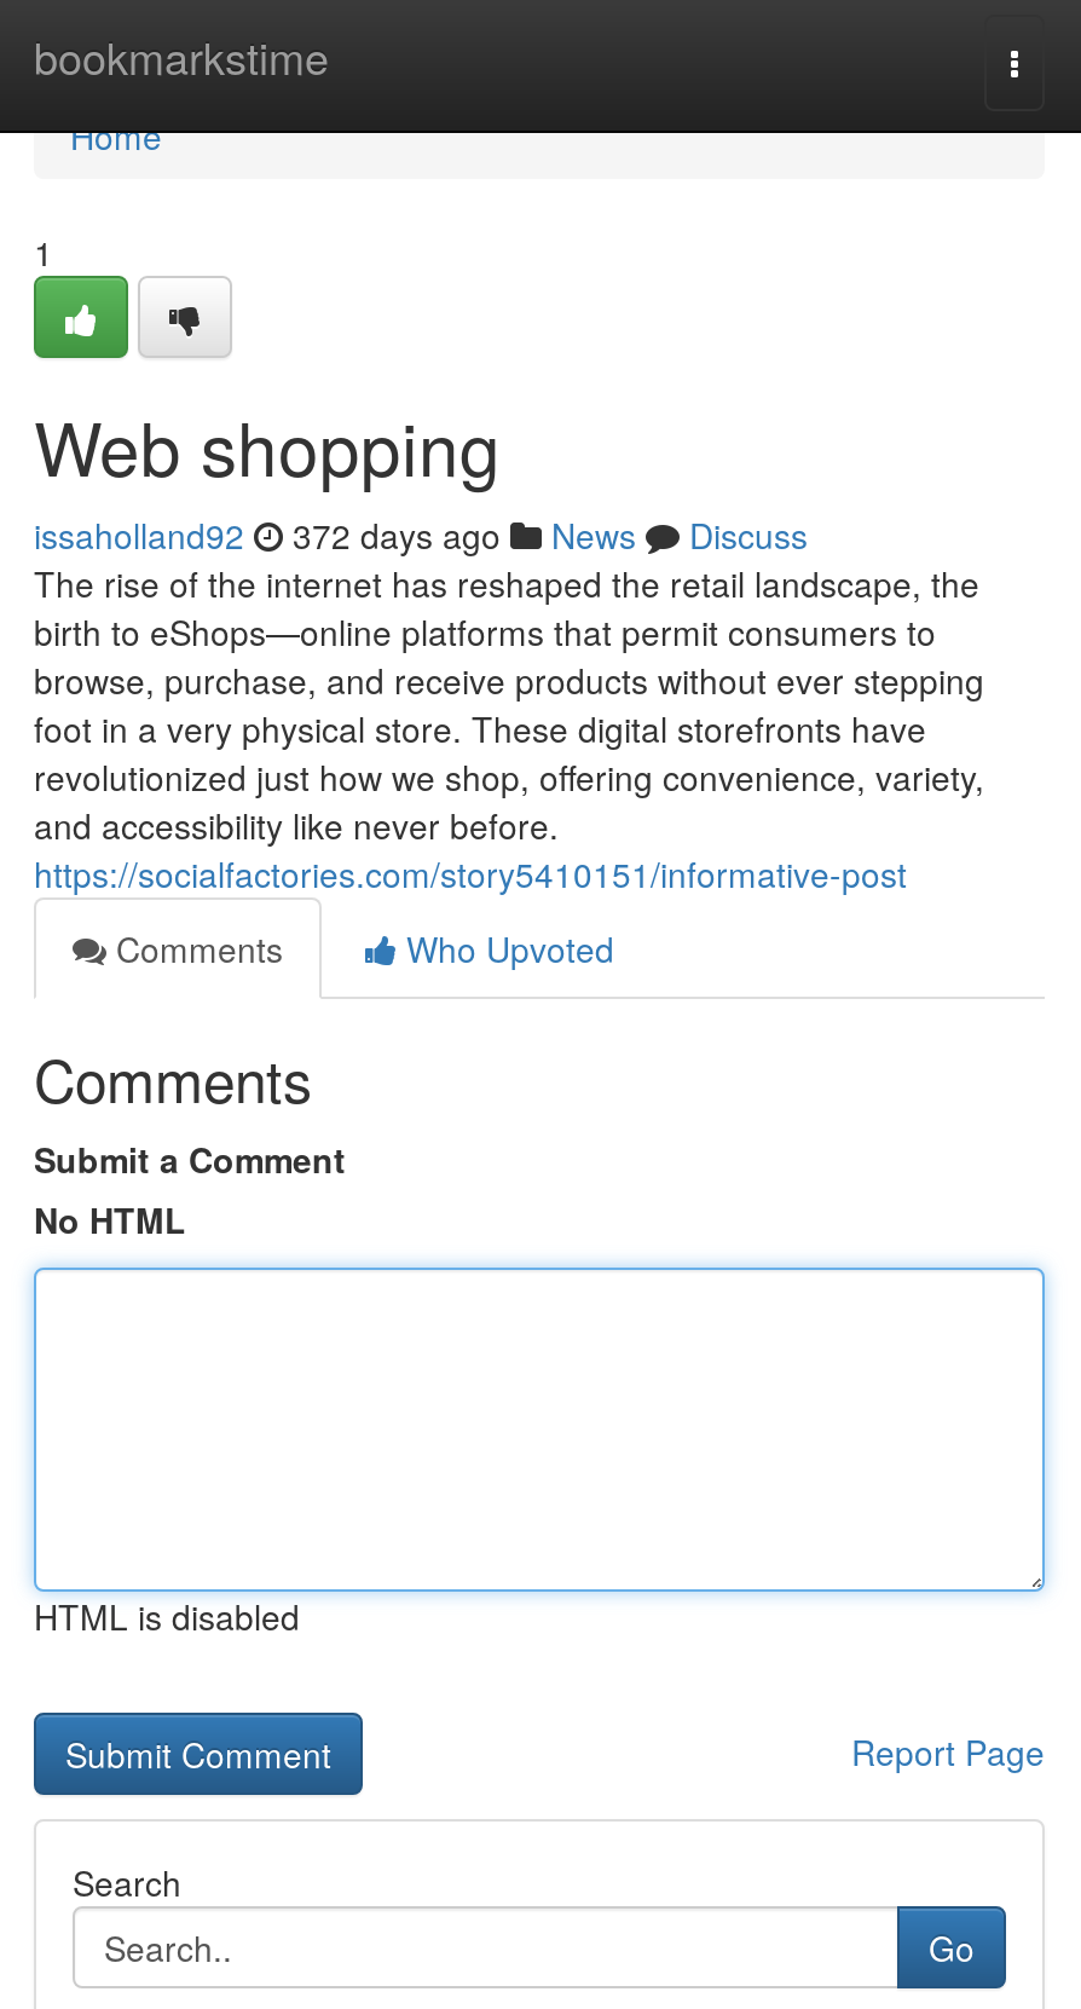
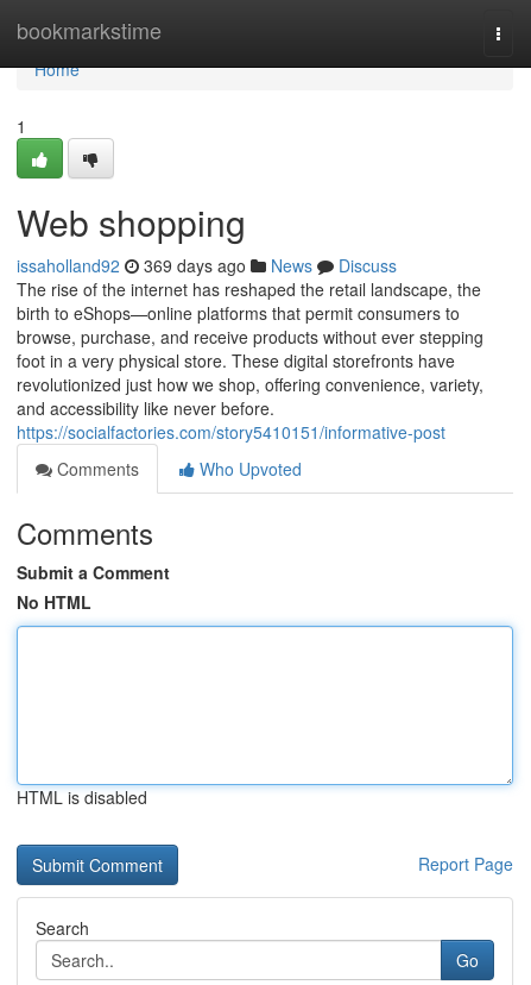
- issaholland92 372 days ago News Discuss
+ issaholland92 369 days ago News Discuss
